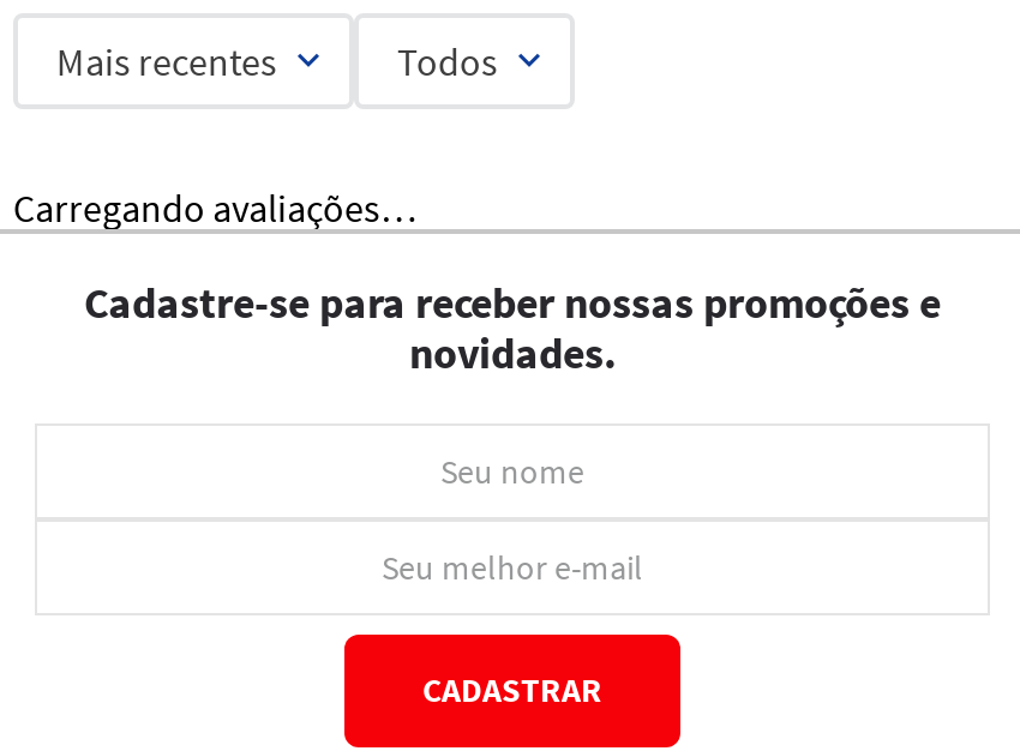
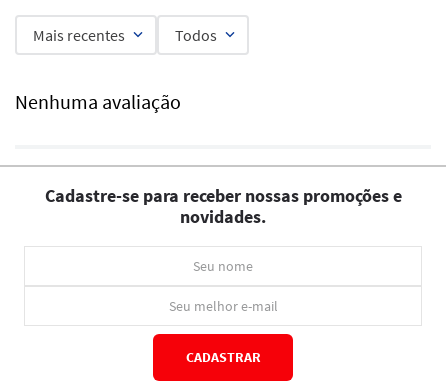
- Carregando avaliações…
+ Nenhuma avaliação
